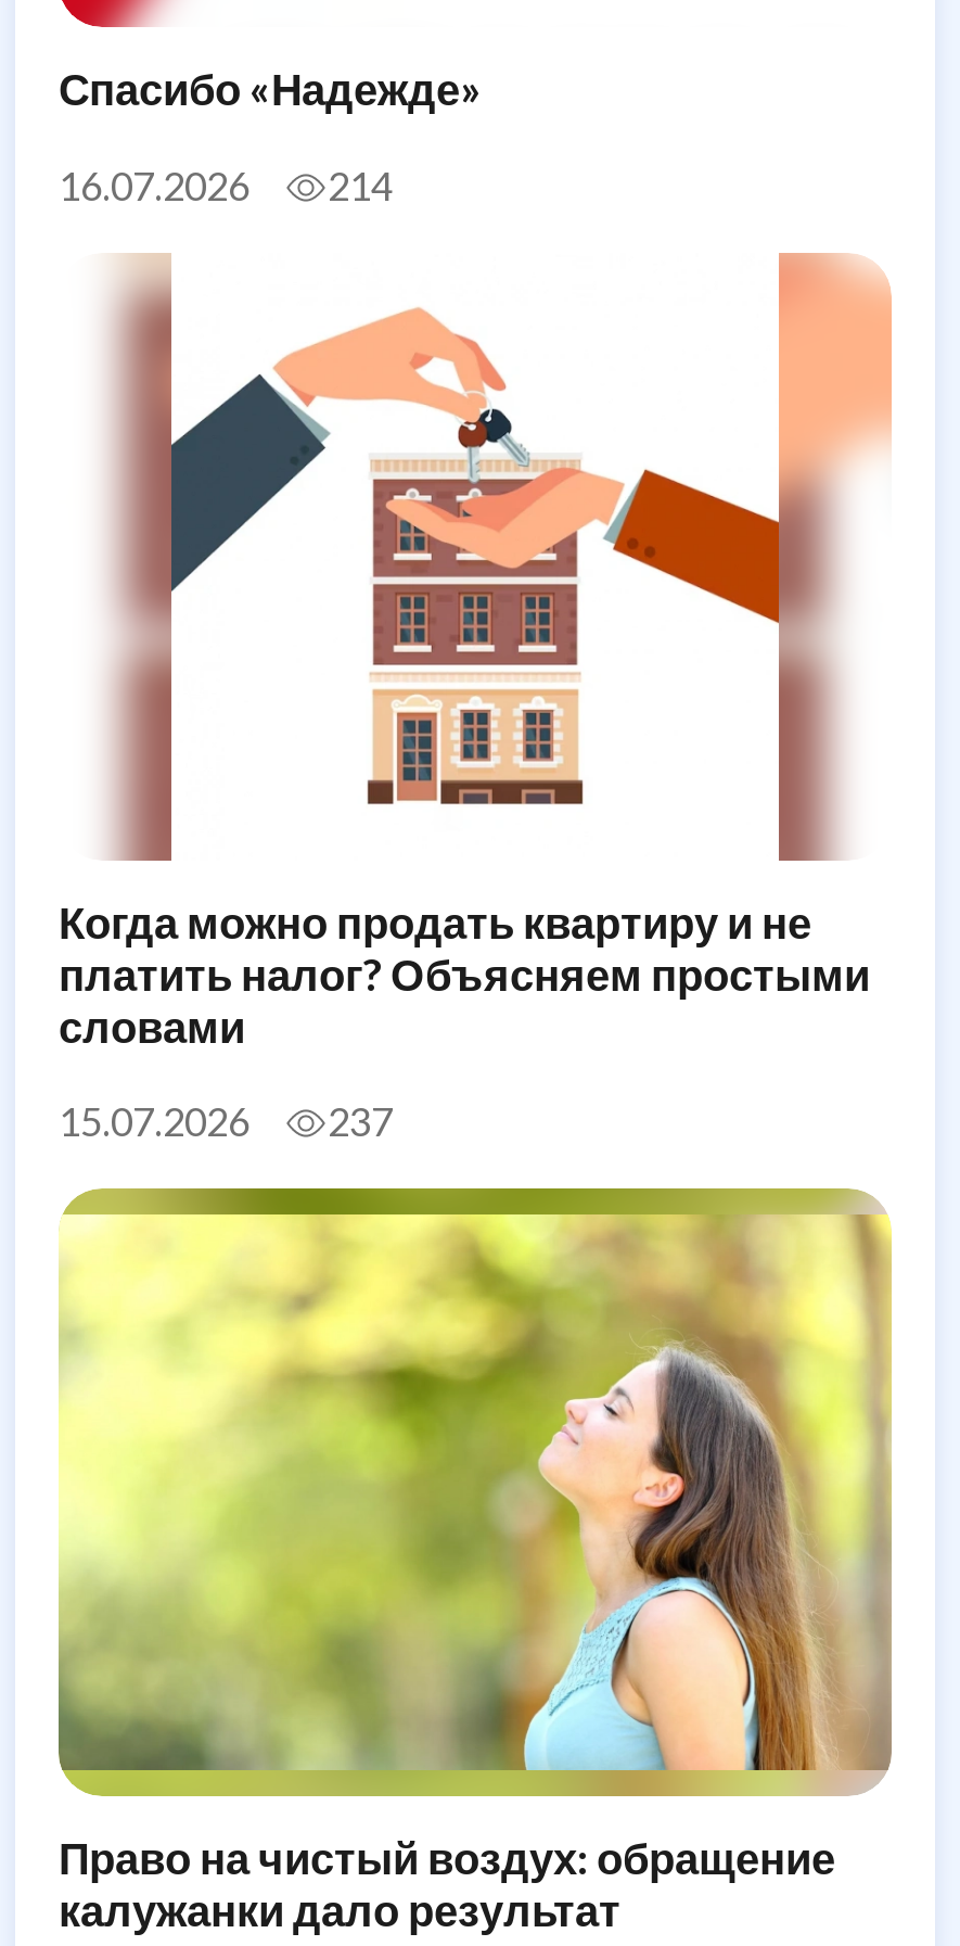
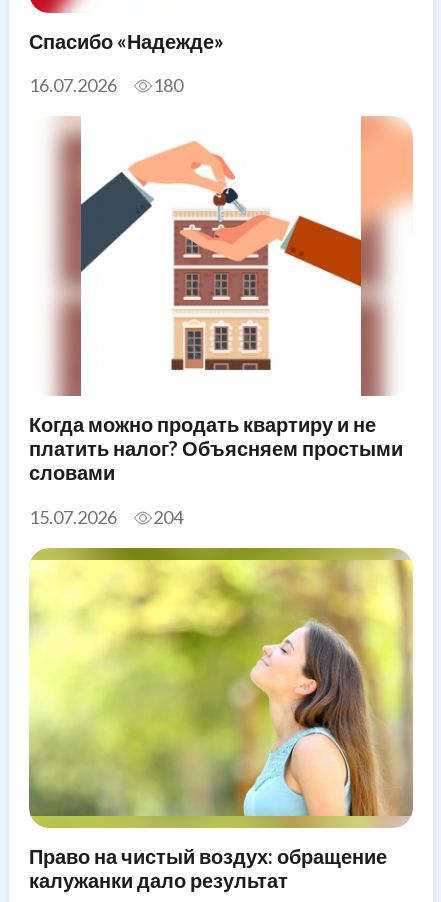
- 16.07.2026 214
+ 16.07.2026 180

- 15.07.2026 237
+ 15.07.2026 204
